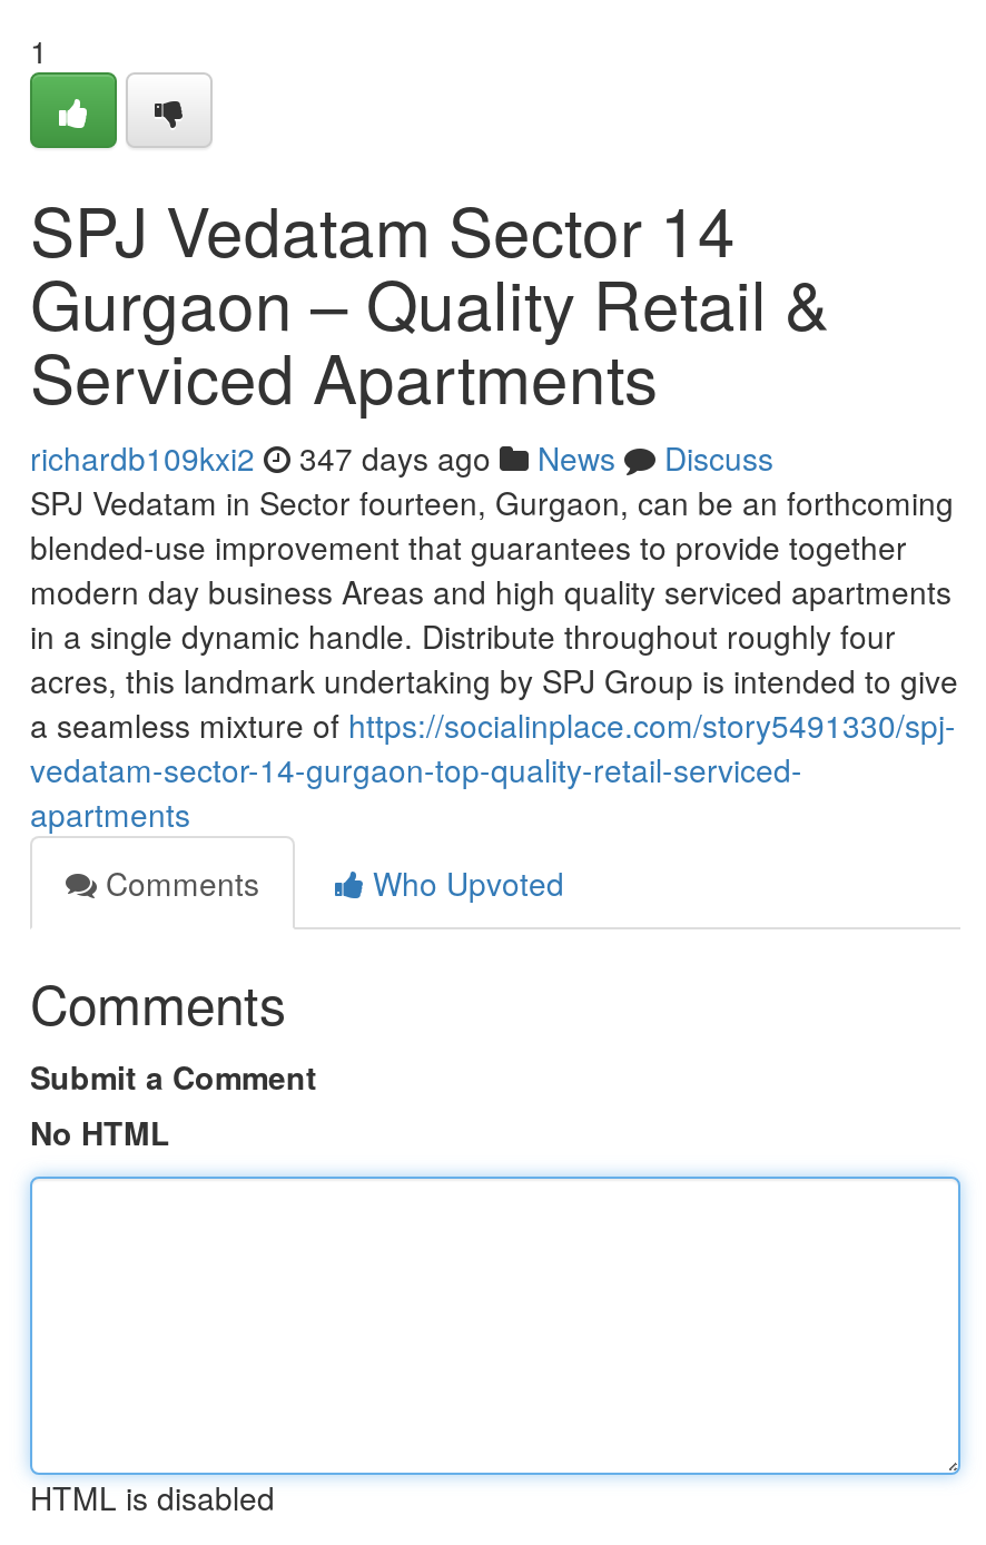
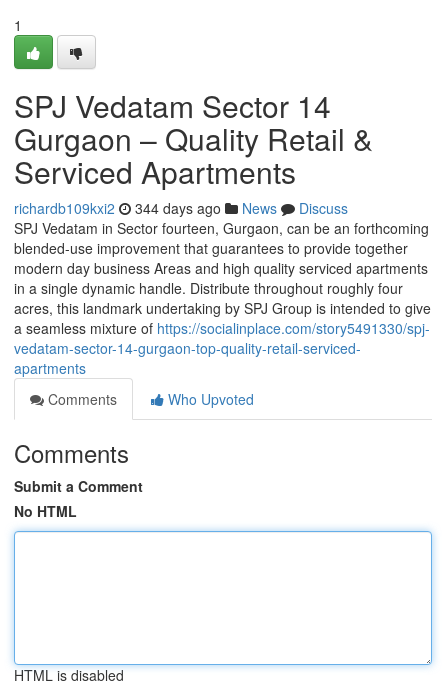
- richardb109kxi2 347 days ago News Discuss
+ richardb109kxi2 344 days ago News Discuss
